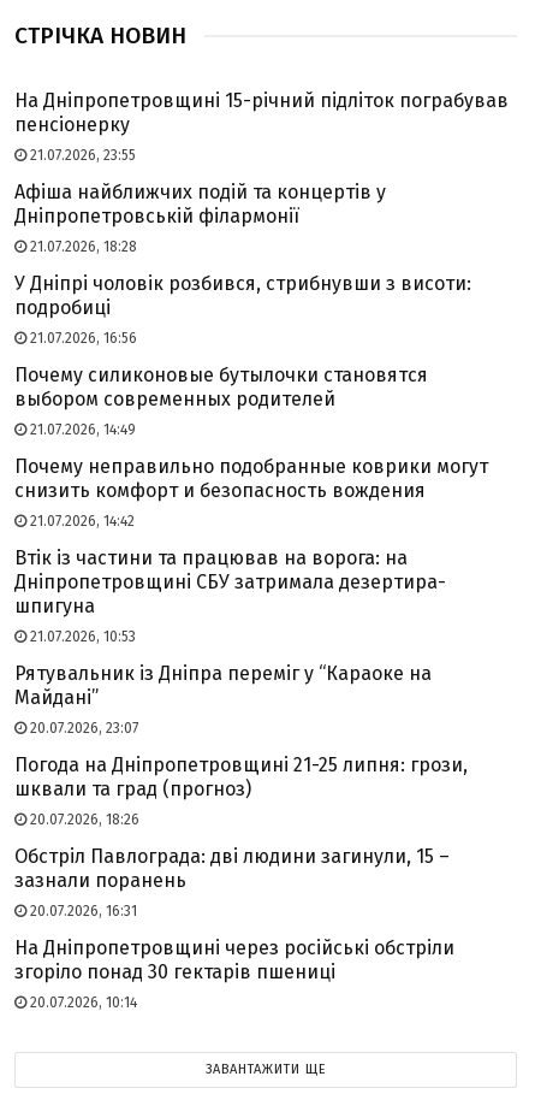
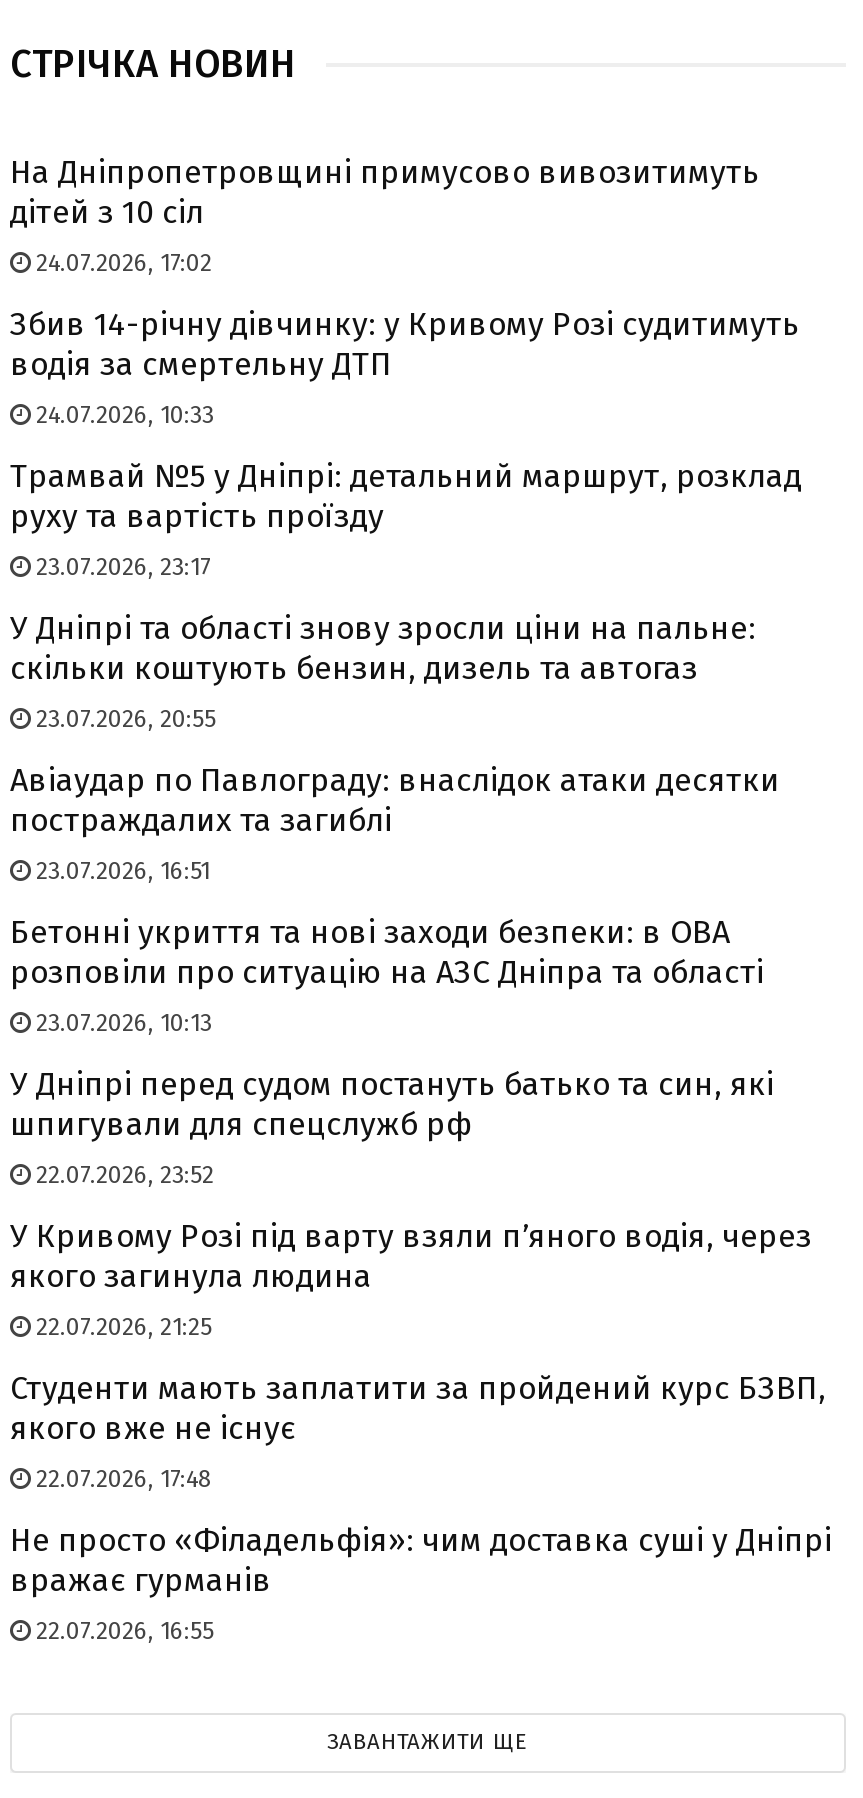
- На Дніпропетровщині 15-річний підліток пограбував
- пенсіонерку
+ На Дніпропетровщині примусово вивозитимуть
+ дітей з 10 сіл

- 21.07.2026, 23:55
+ 24.07.2026, 17:02

- Афіша найближчих подій та концертів у
- Дніпропетровській філармонії
+ Збив 14-річну дівчинку: у Кривому Розі судитимуть
+ водія за смертельну ДТП

- 21.07.2026, 18:28
+ 24.07.2026, 10:33

- У Дніпрі чоловік розбився, стрибнувши з висоти:
- подробиці
+ Трамвай №5 у Дніпрі: детальний маршрут, розклад
+ руху та вартість проїзду

- 21.07.2026, 16:56
+ 23.07.2026, 23:17

- Почему силиконовые бутылочки становятся
- выбором современных родителей
+ У Дніпрі та області знову зросли ціни на пальне:
+ скільки коштують бензин, дизель та автогаз

- 21.07.2026, 14:49
+ 23.07.2026, 20:55

- Почему неправильно подобранные коврики могут
- снизить комфорт и безопасность вождения
+ Авіаудар по Павлограду: внаслідок атаки десятки
+ постраждалих та загиблі

- 21.07.2026, 14:42
+ 23.07.2026, 16:51

- Втік із частини та працював на ворога: на
- Дніпропетровщині СБУ затримала дезертира-
- шпигуна
+ Бетонні укриття та нові заходи безпеки: в ОВА
+ розповіли про ситуацію на АЗС Дніпра та області

- 21.07.2026, 10:53
+ 23.07.2026, 10:13

- Рятувальник із Дніпра переміг у “Караоке на
- Майдані”
+ У Дніпрі перед судом постануть батько та син, які
+ шпигували для спецслужб рф

- 20.07.2026, 23:07
+ 22.07.2026, 23:52

- Погода на Дніпропетровщині 21-25 липня: грози,
- шквали та град (прогноз)
+ У Кривому Розі під варту взяли п’яного водія, через
+ якого загинула людина

- 20.07.2026, 18:26
+ 22.07.2026, 21:25

- Обстріл Павлограда: дві людини загинули, 15 –
- зазнали поранень
+ Студенти мають заплатити за пройдений курс БЗВП,
+ якого вже не існує

- 20.07.2026, 16:31
+ 22.07.2026, 17:48

- На Дніпропетровщині через російські обстріли
- згоріло понад 30 гектарів пшениці
+ Не просто «Філадельфія»: чим доставка суші у Дніпрі
+ вражає гурманів

- 20.07.2026, 10:14
+ 22.07.2026, 16:55
